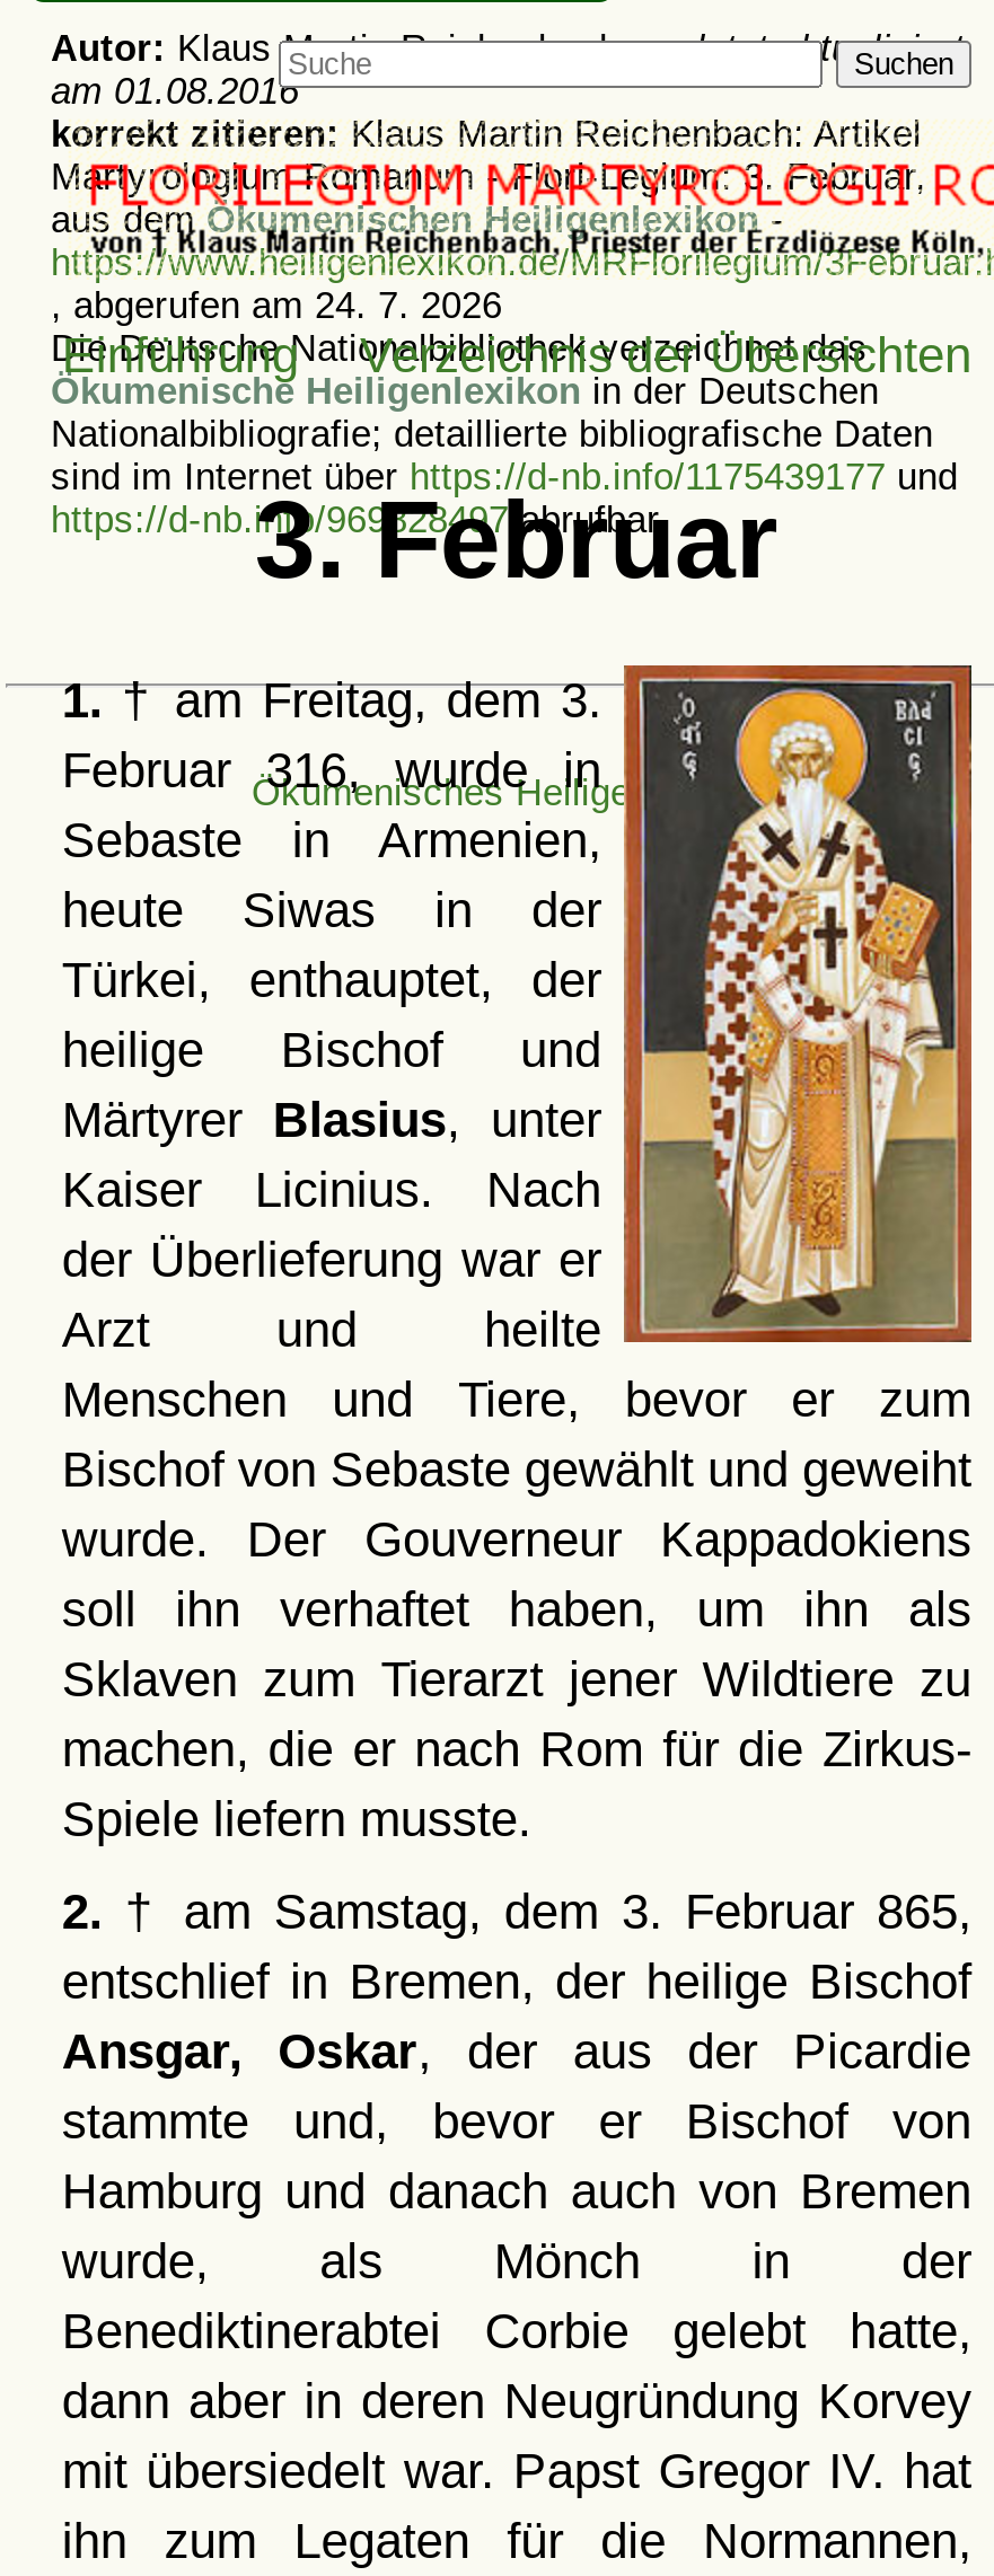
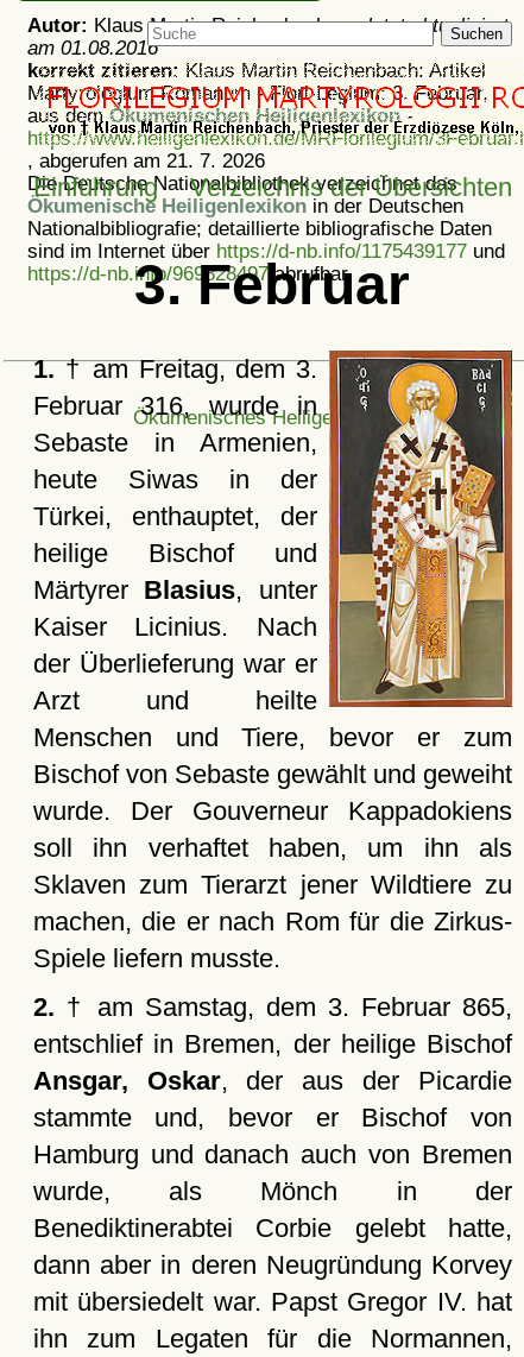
- , abgerufen am 24. 7. 2026
+ , abgerufen am 21. 7. 2026
